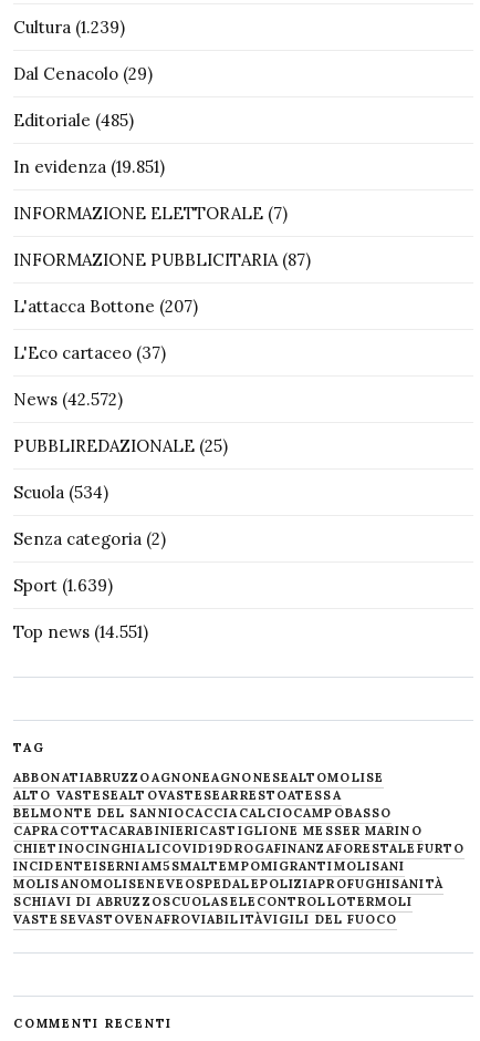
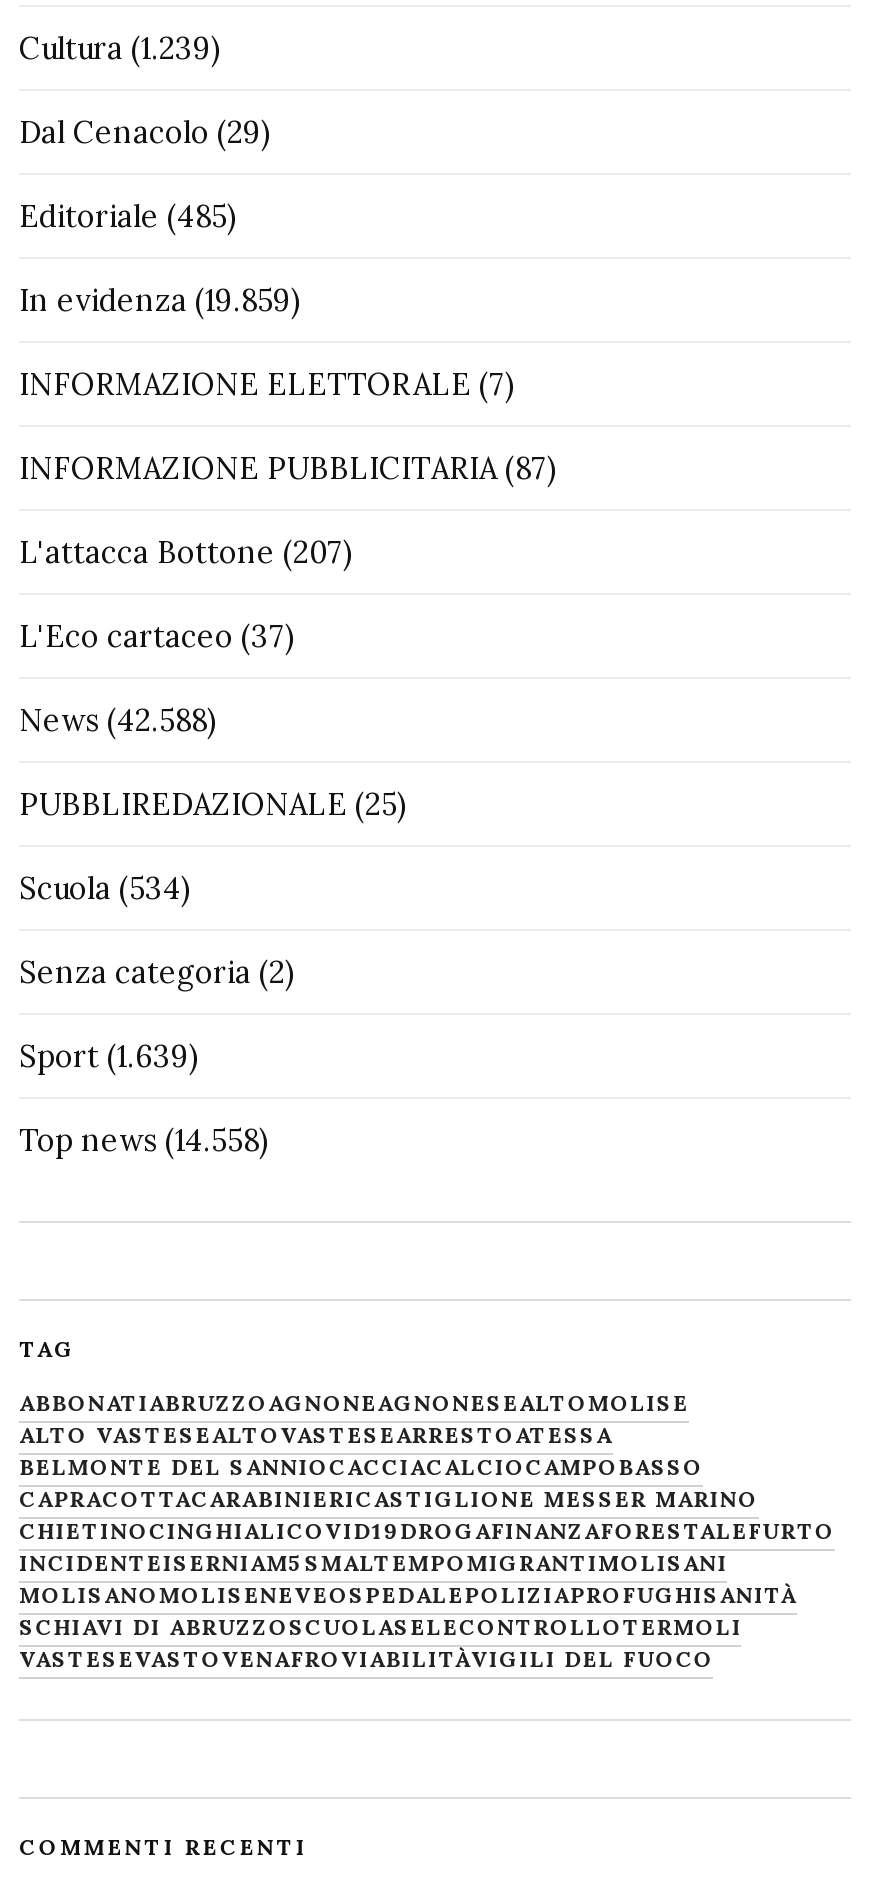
- In evidenza (19.851)
+ In evidenza (19.859)

- News (42.572)
+ News (42.588)

- Top news (14.551)
+ Top news (14.558)
